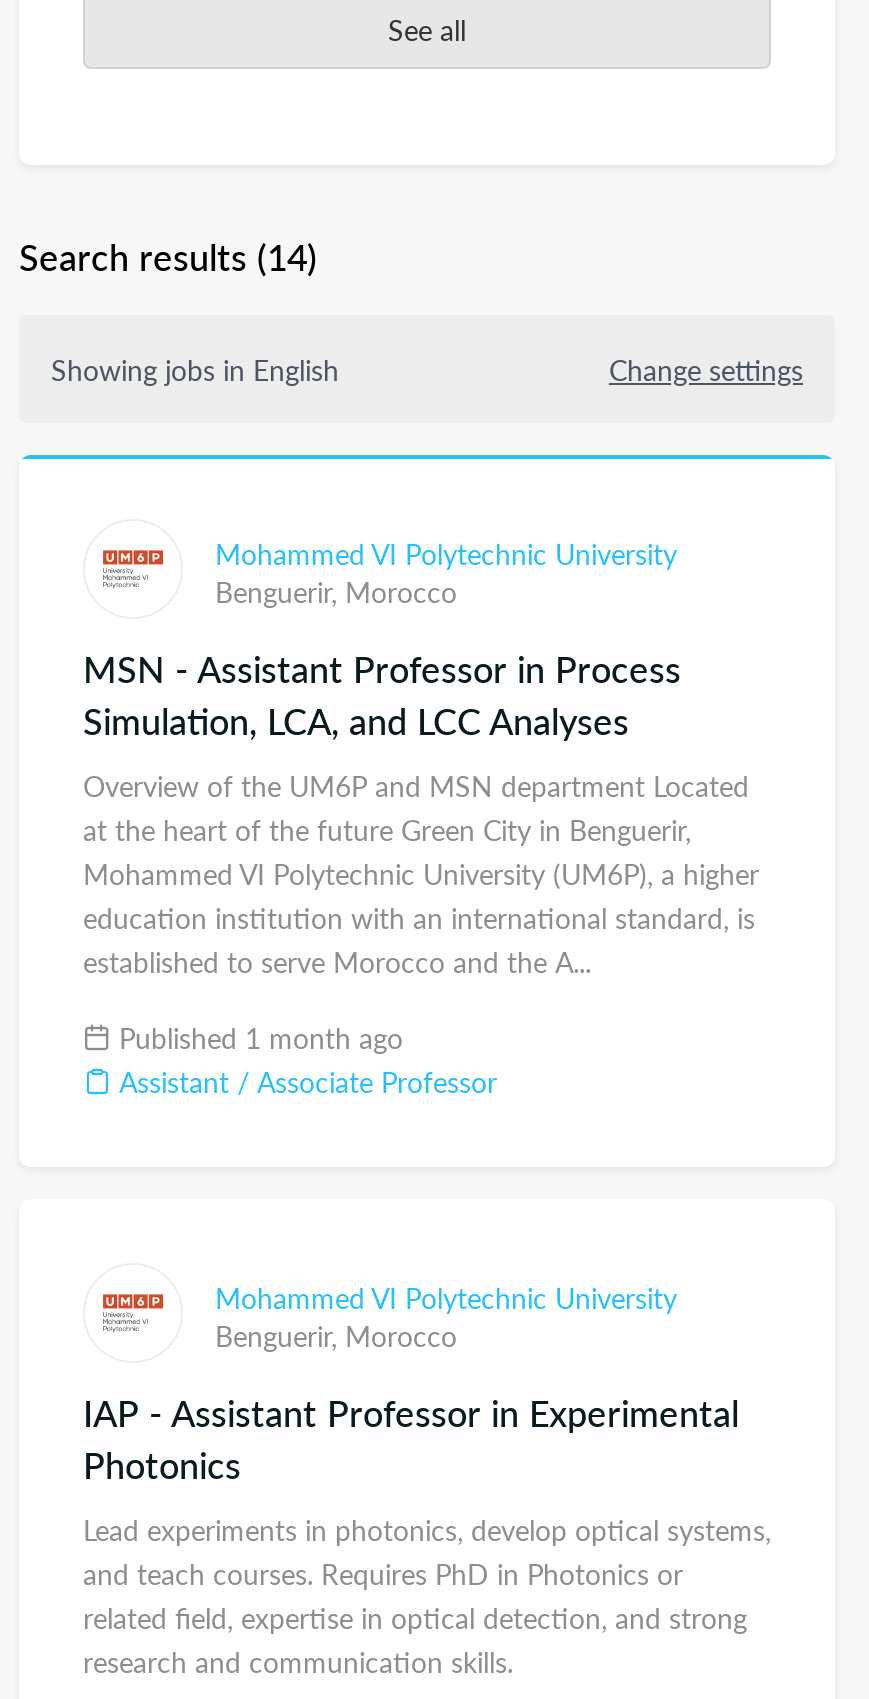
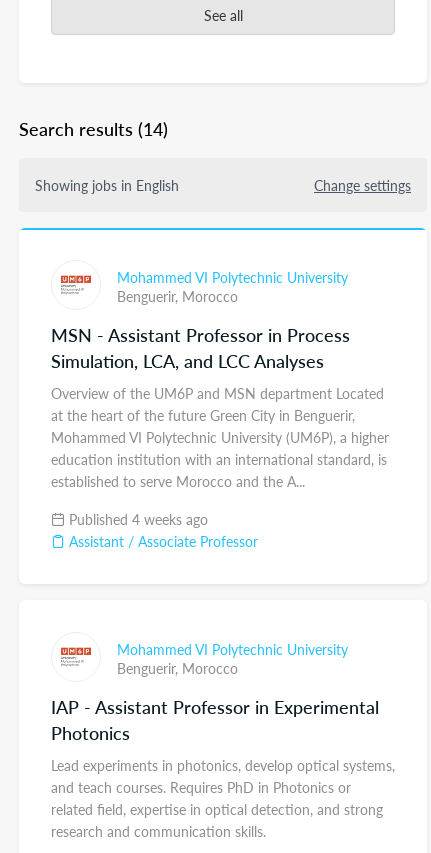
- Published 1 month ago
+ Published 4 weeks ago
